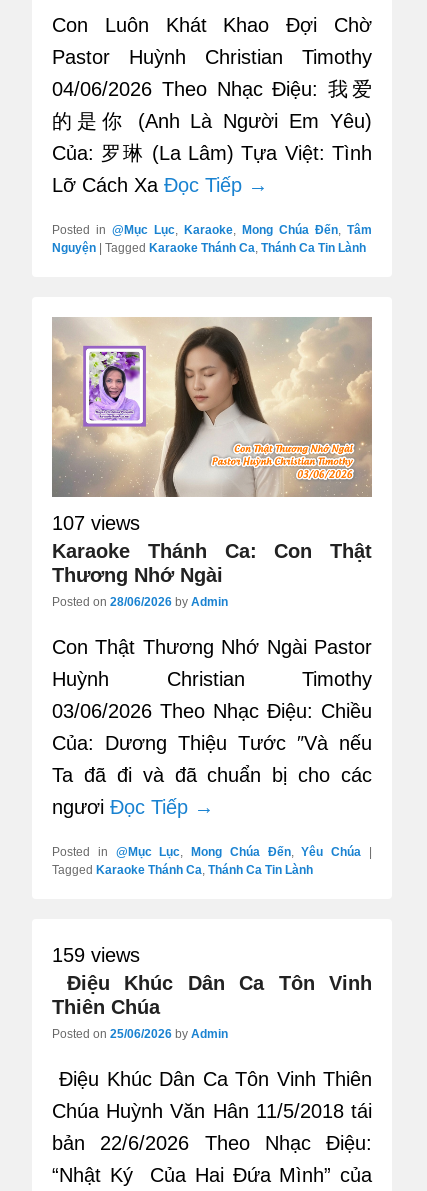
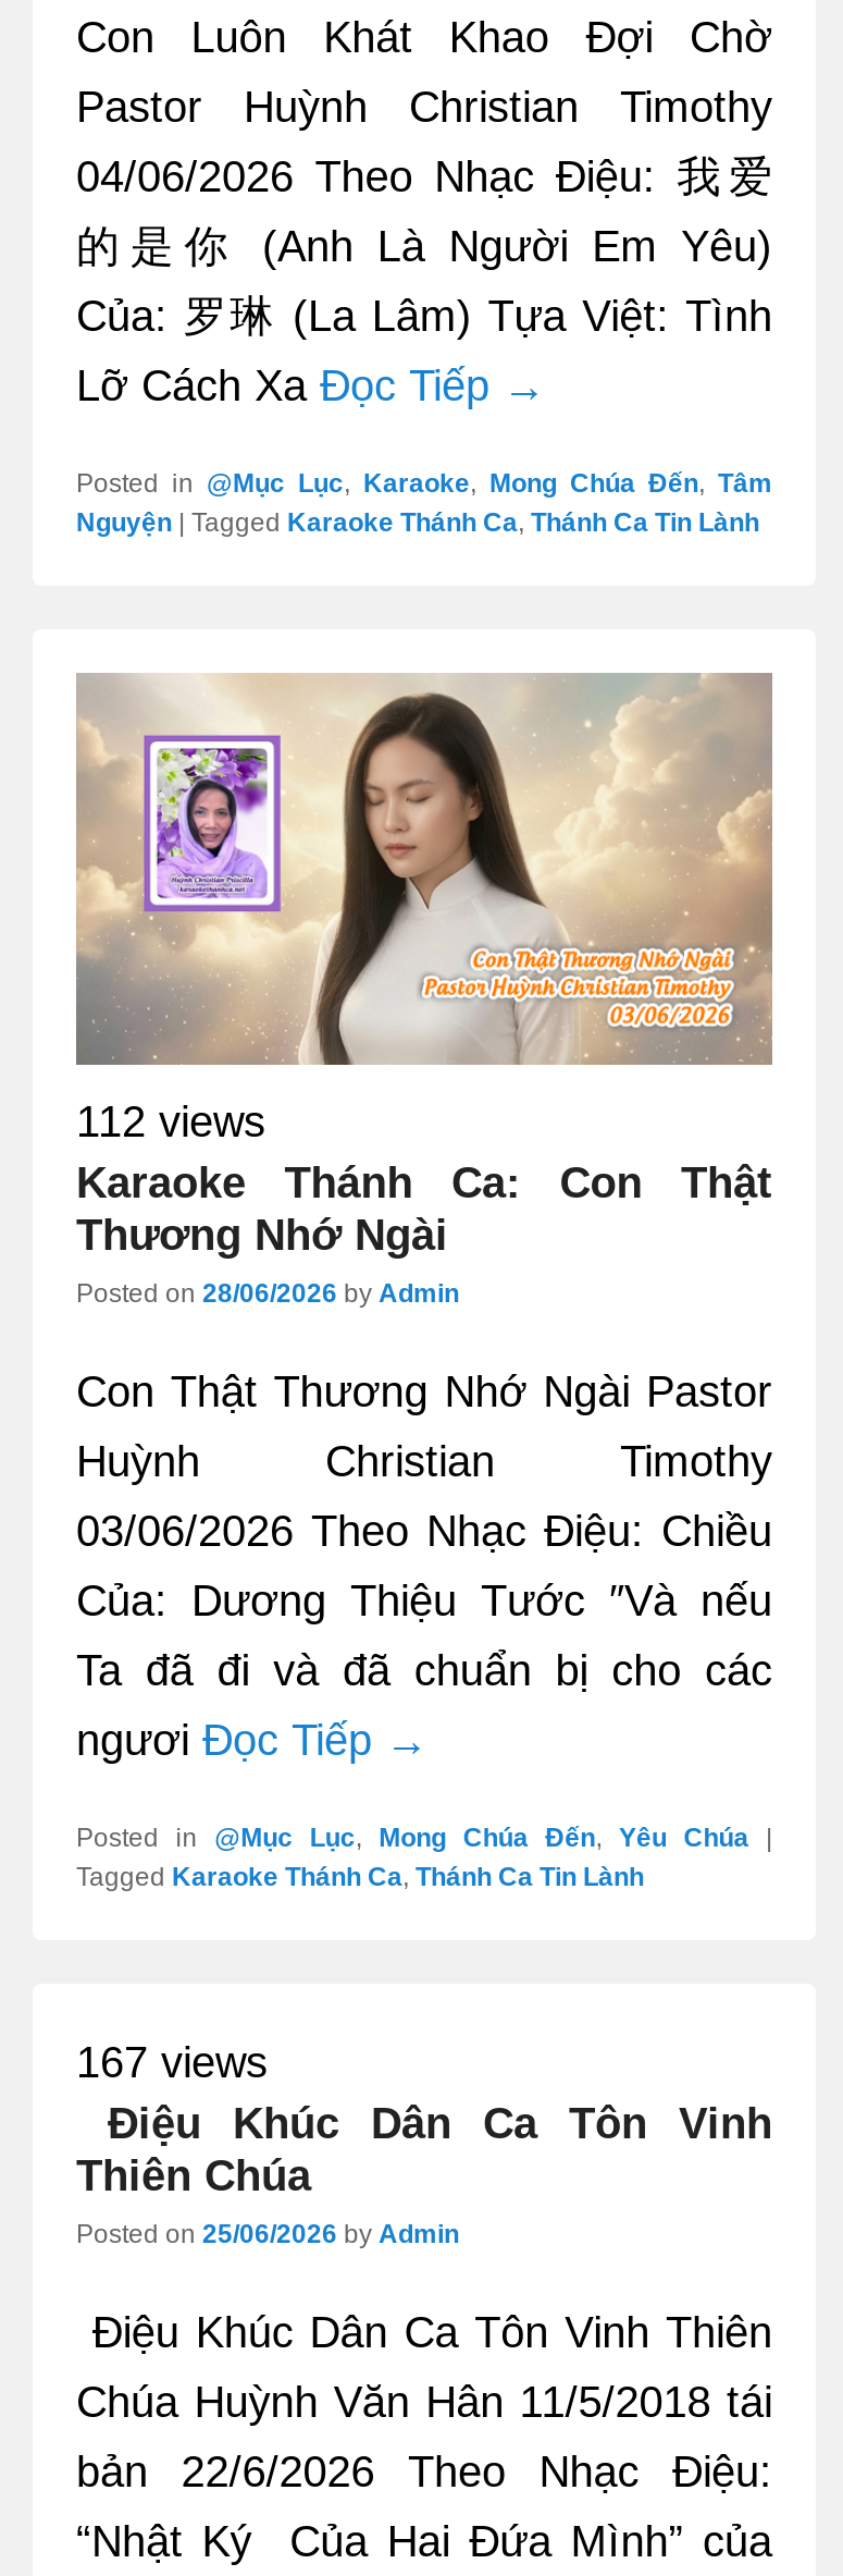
- 107 views
+ 112 views

- 159 views
+ 167 views
